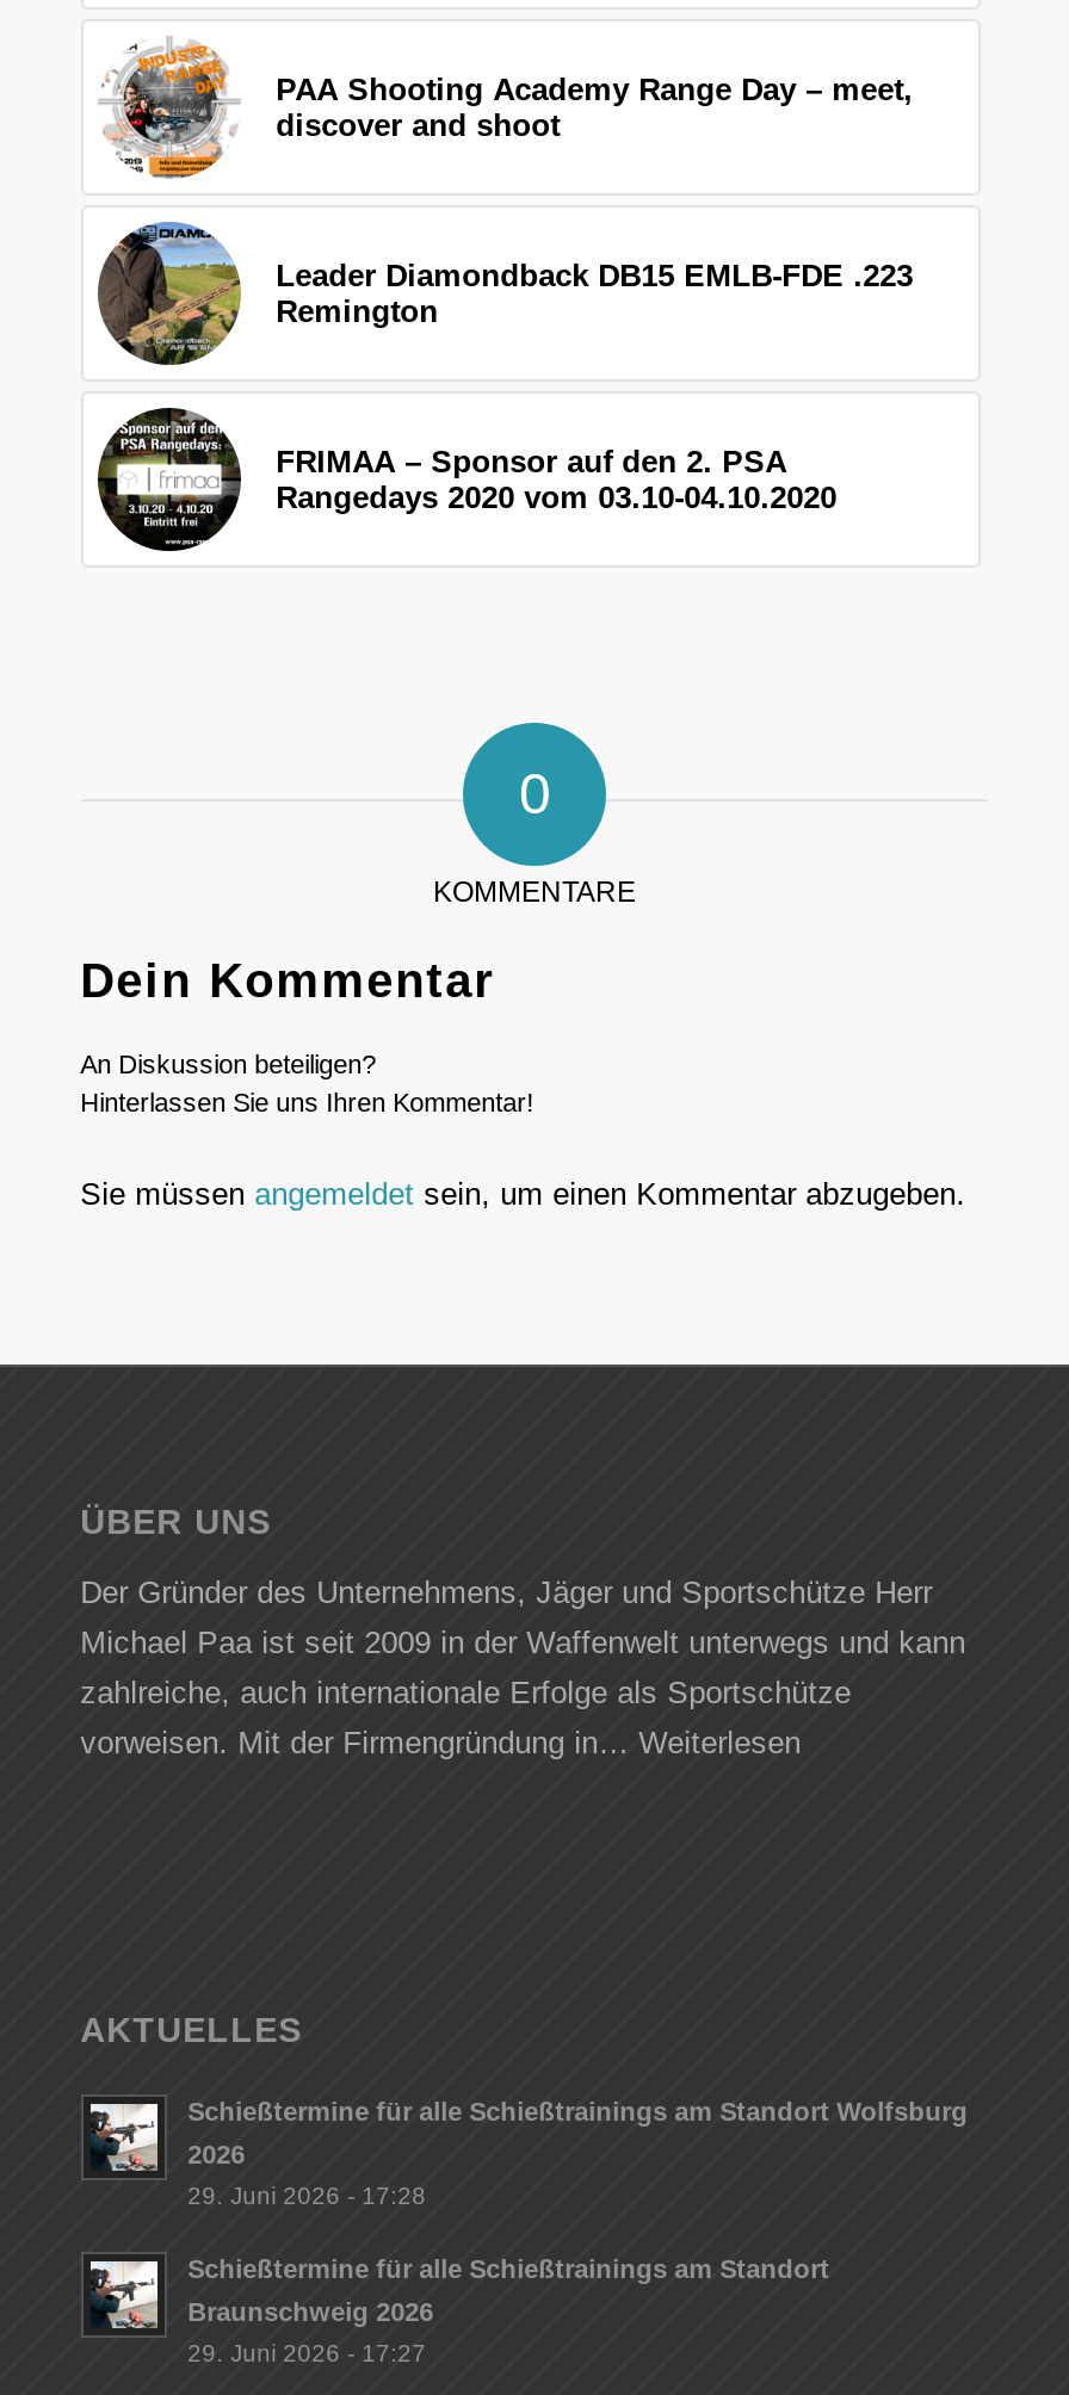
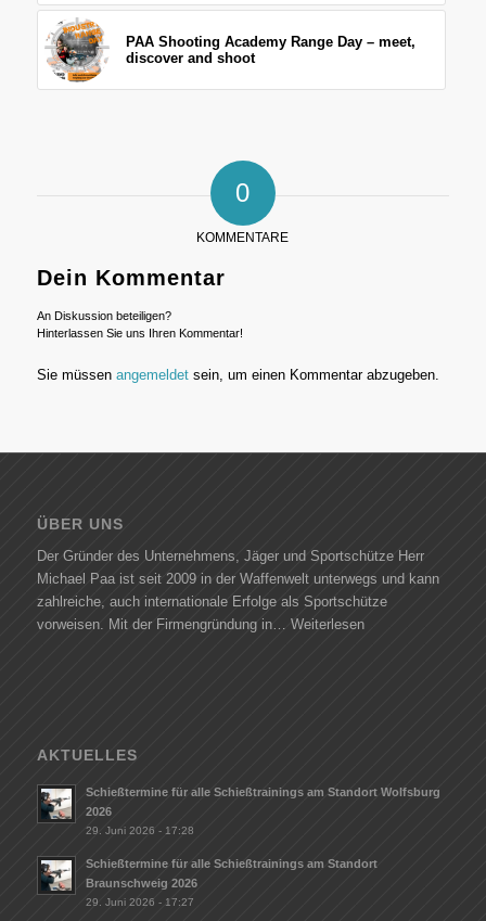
- [image]
- Leader Diamondback DB15 EMLB-FDE .223
- Remington

- [image]
- FRIMAA – Sponsor auf den 2. PSA
- Rangedays 2020 vom 03.10-04.10.2020
